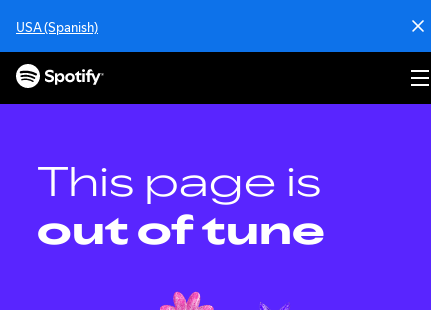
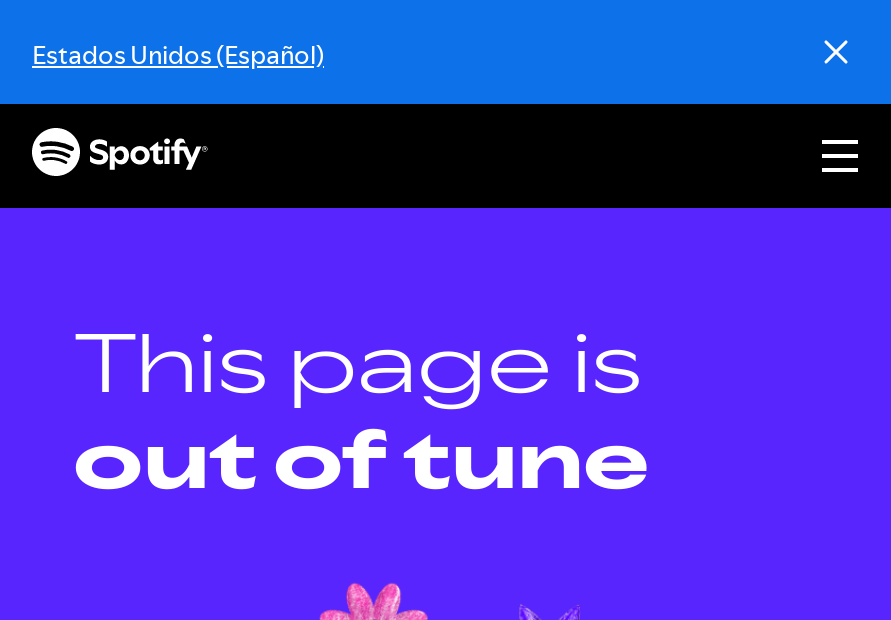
- USA (Spanish)
+ Estados Unidos (Español)
